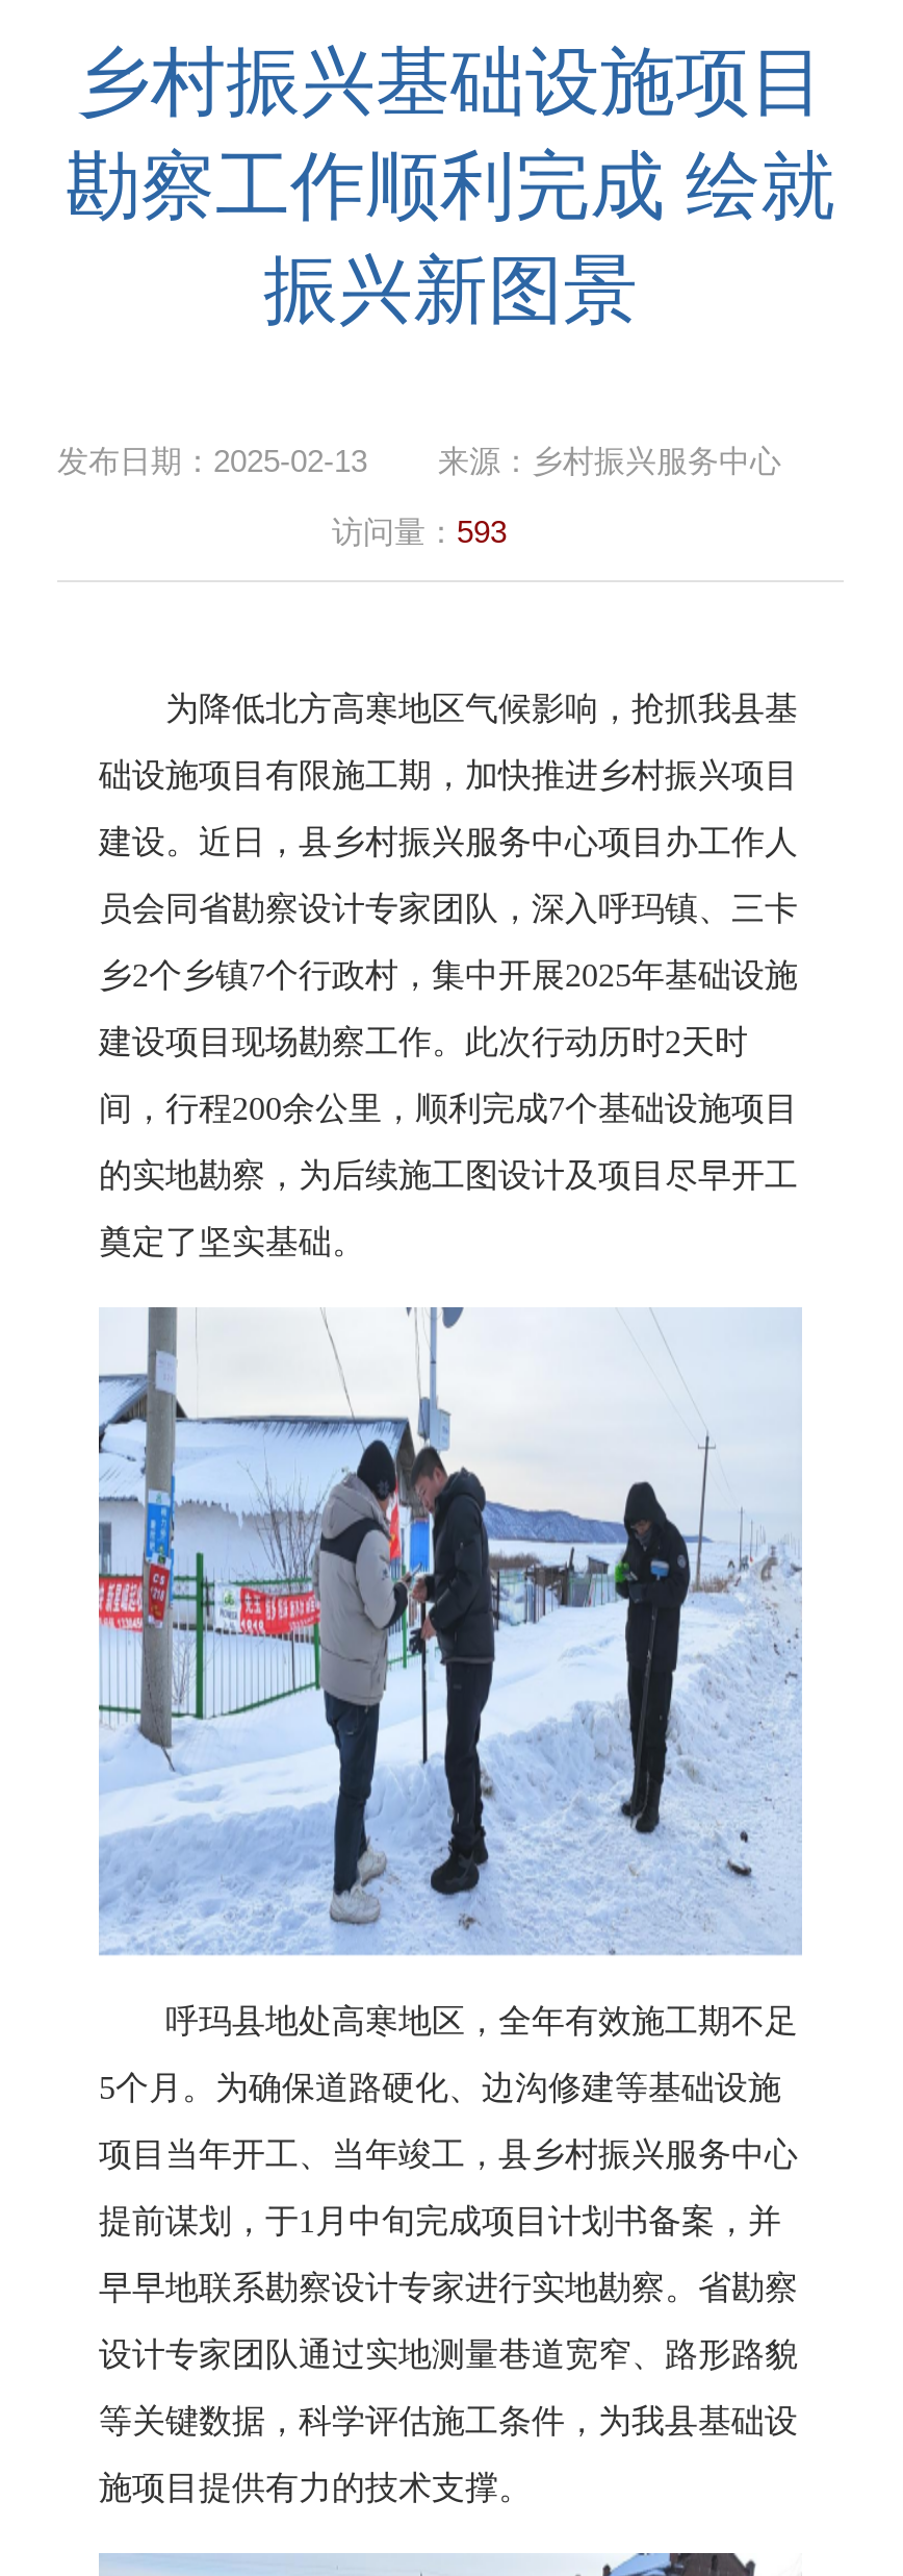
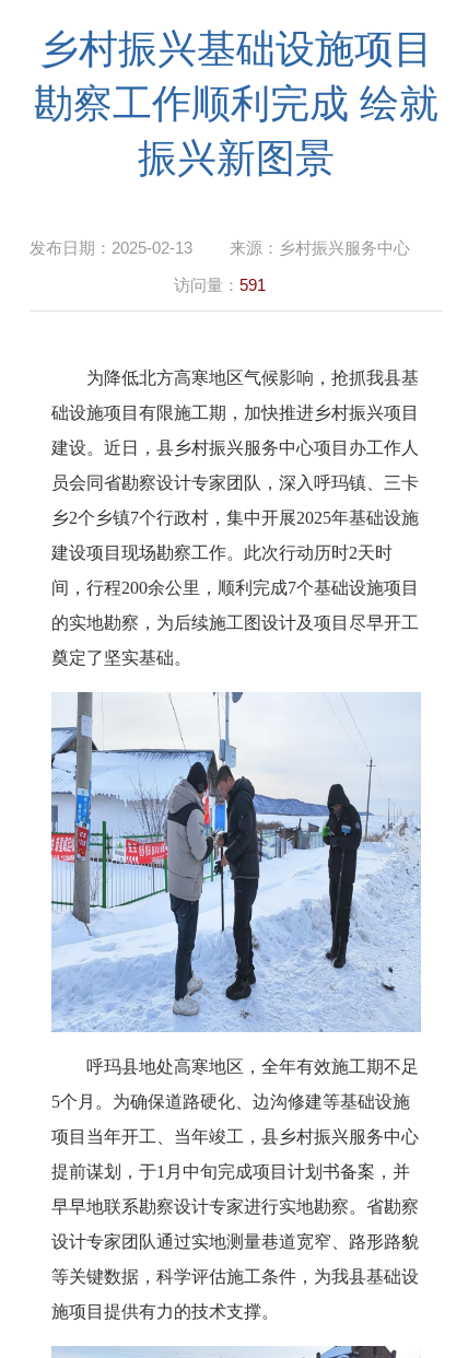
- 访问量：593
+ 访问量：591
